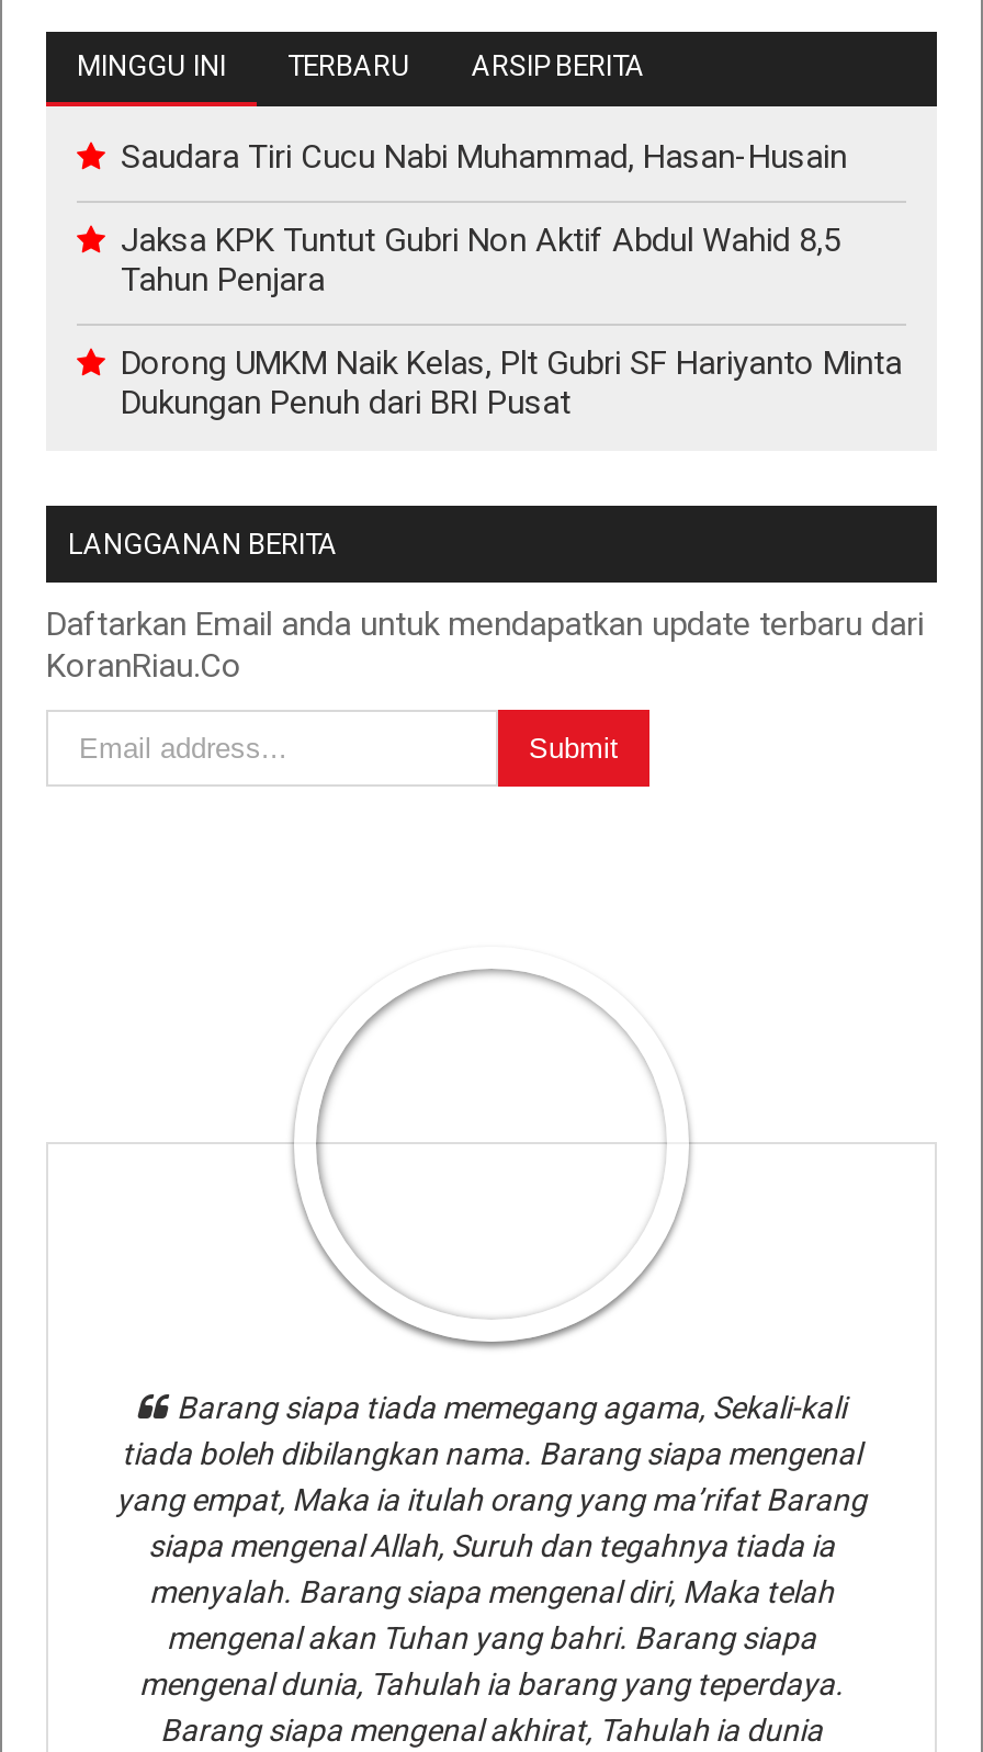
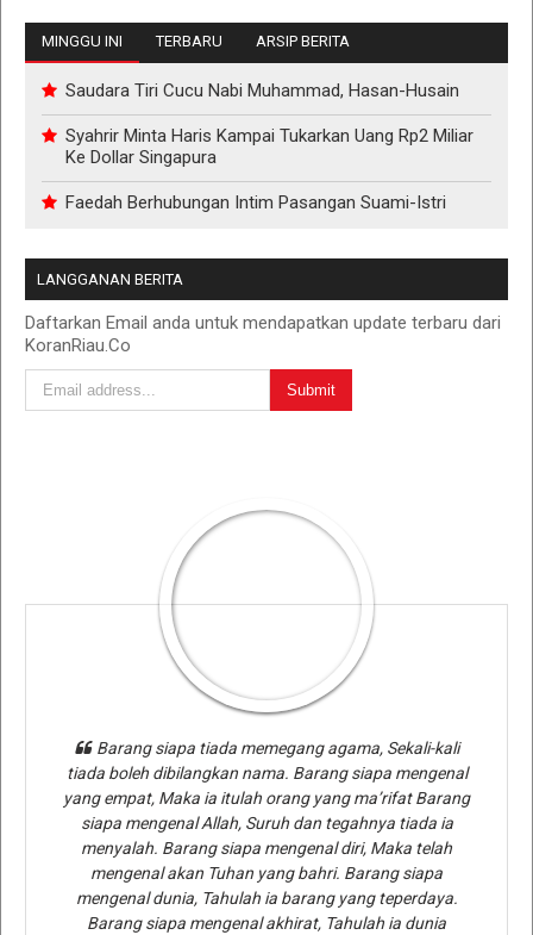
- Jaksa KPK Tuntut Gubri Non Aktif Abdul Wahid 8,5
- Tahun Penjara
+ Syahrir Minta Haris Kampai Tukarkan Uang Rp2 Miliar
+ Ke Dollar Singapura

- Dorong UMKM Naik Kelas, Plt Gubri SF Hariyanto Minta
- Dukungan Penuh dari BRI Pusat
+ Faedah Berhubungan Intim Pasangan Suami-Istri
